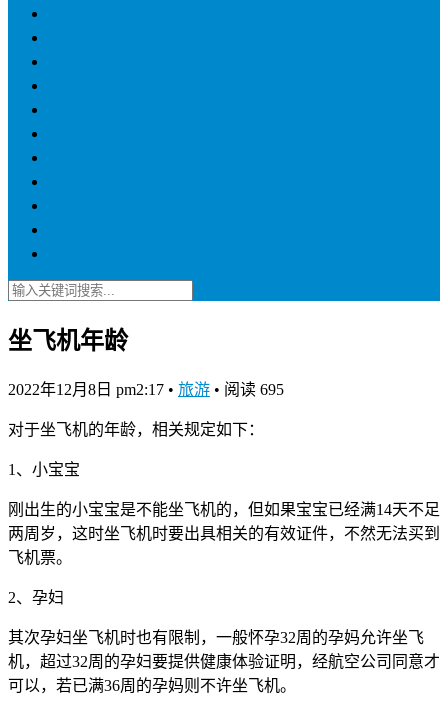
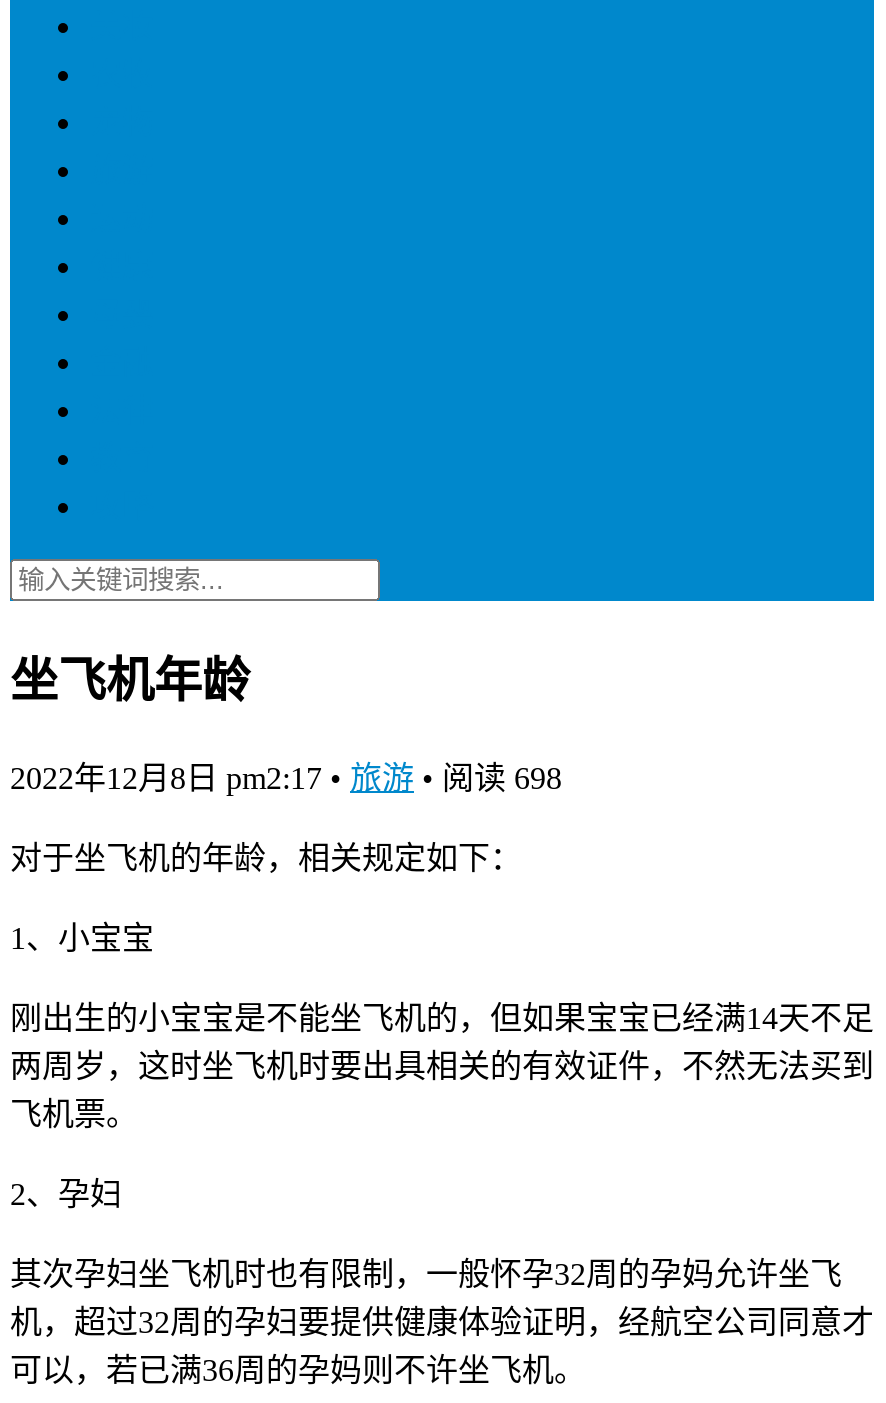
- 2022年12月8日 pm2:17 • 旅游 • 阅读 695
+ 2022年12月8日 pm2:17 • 旅游 • 阅读 698
